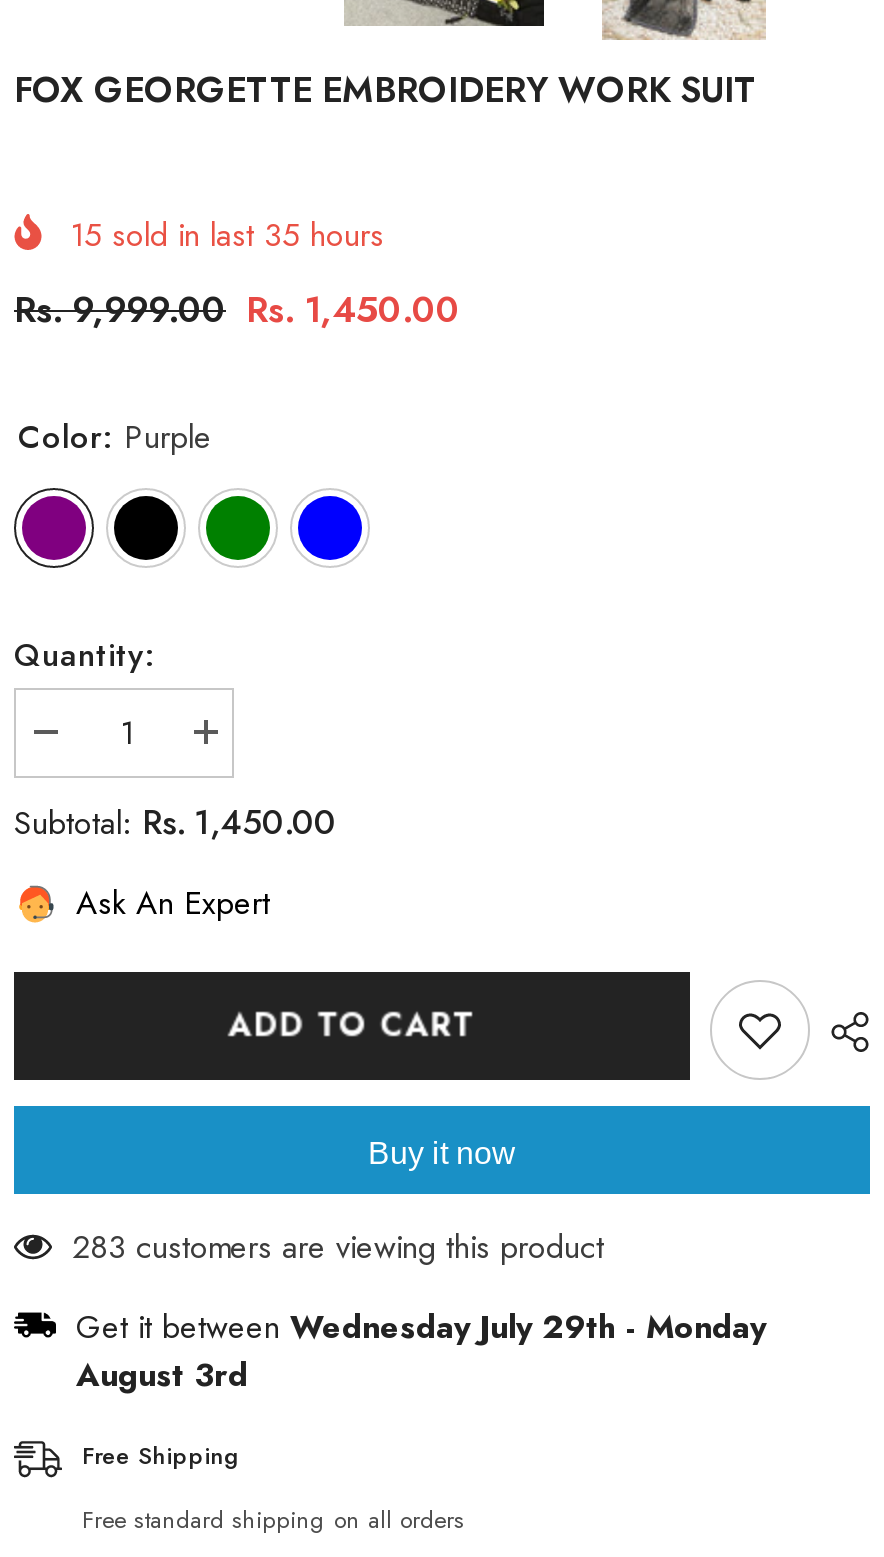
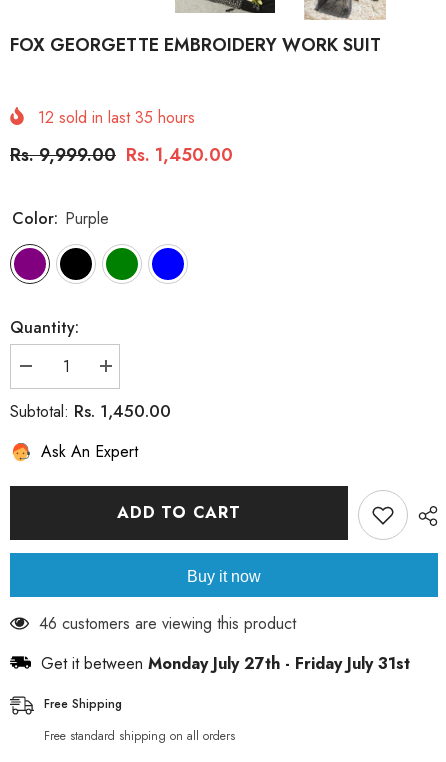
- 15 sold in last 35 hours
+ 12 sold in last 35 hours

- 283 customers are viewing this product
+ 46 customers are viewing this product

- Get it between Wednesday July 29th - Monday
- August 3rd
+ Get it between Monday July 27th - Friday July 31st
